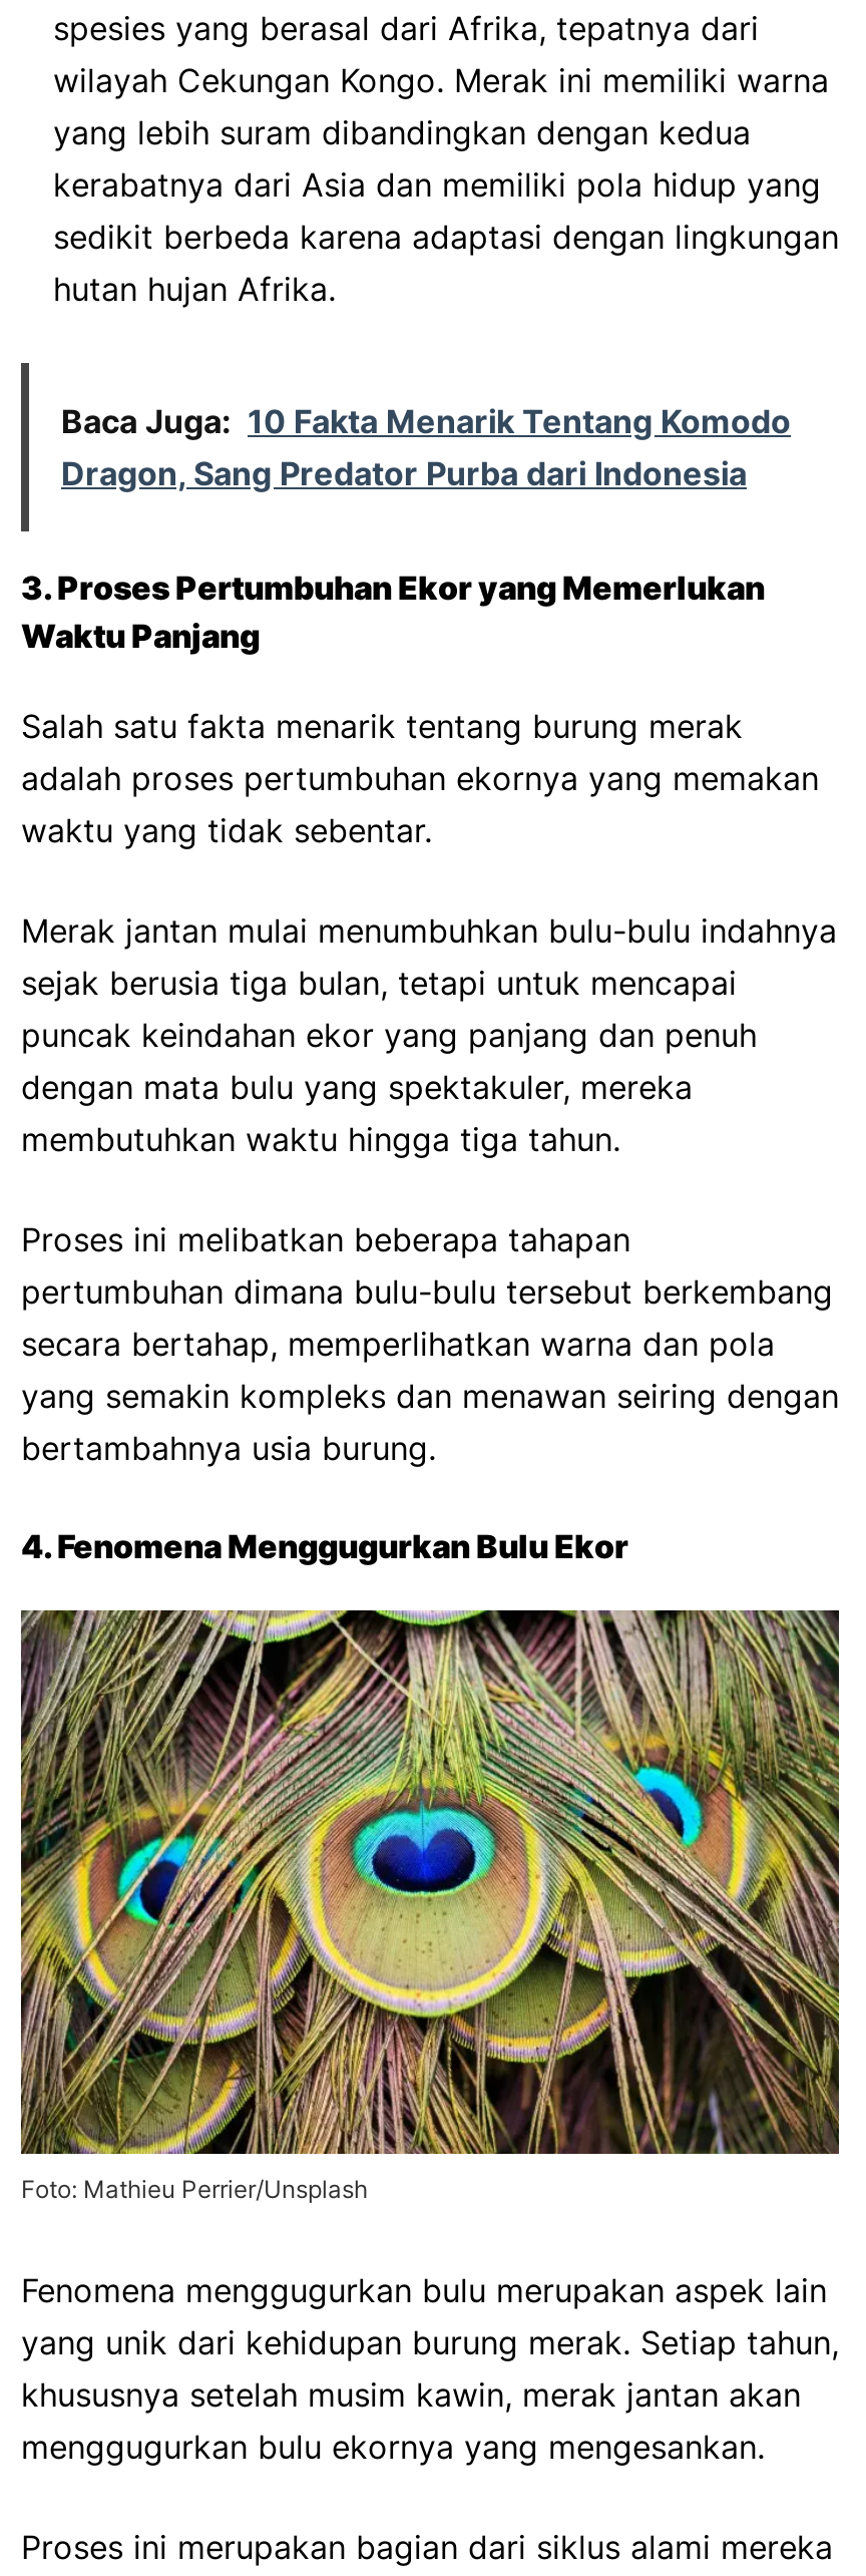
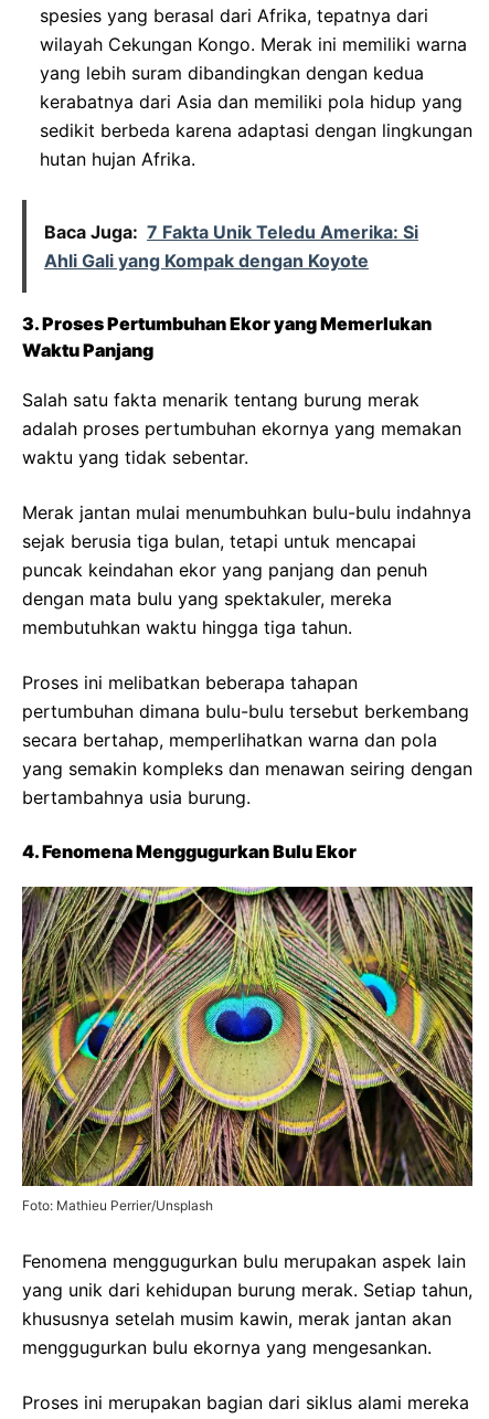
- Baca Juga: 10 Fakta Menarik Tentang Komodo
- Dragon, Sang Predator Purba dari Indonesia
+ Baca Juga: 7 Fakta Unik Teledu Amerika: Si
+ Ahli Gali yang Kompak dengan Koyote
